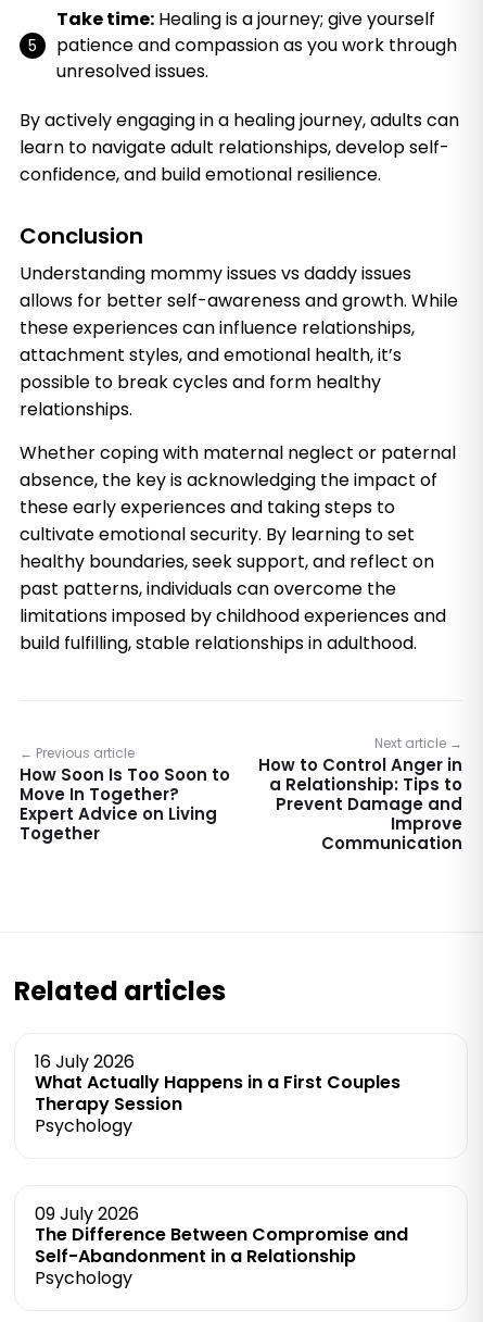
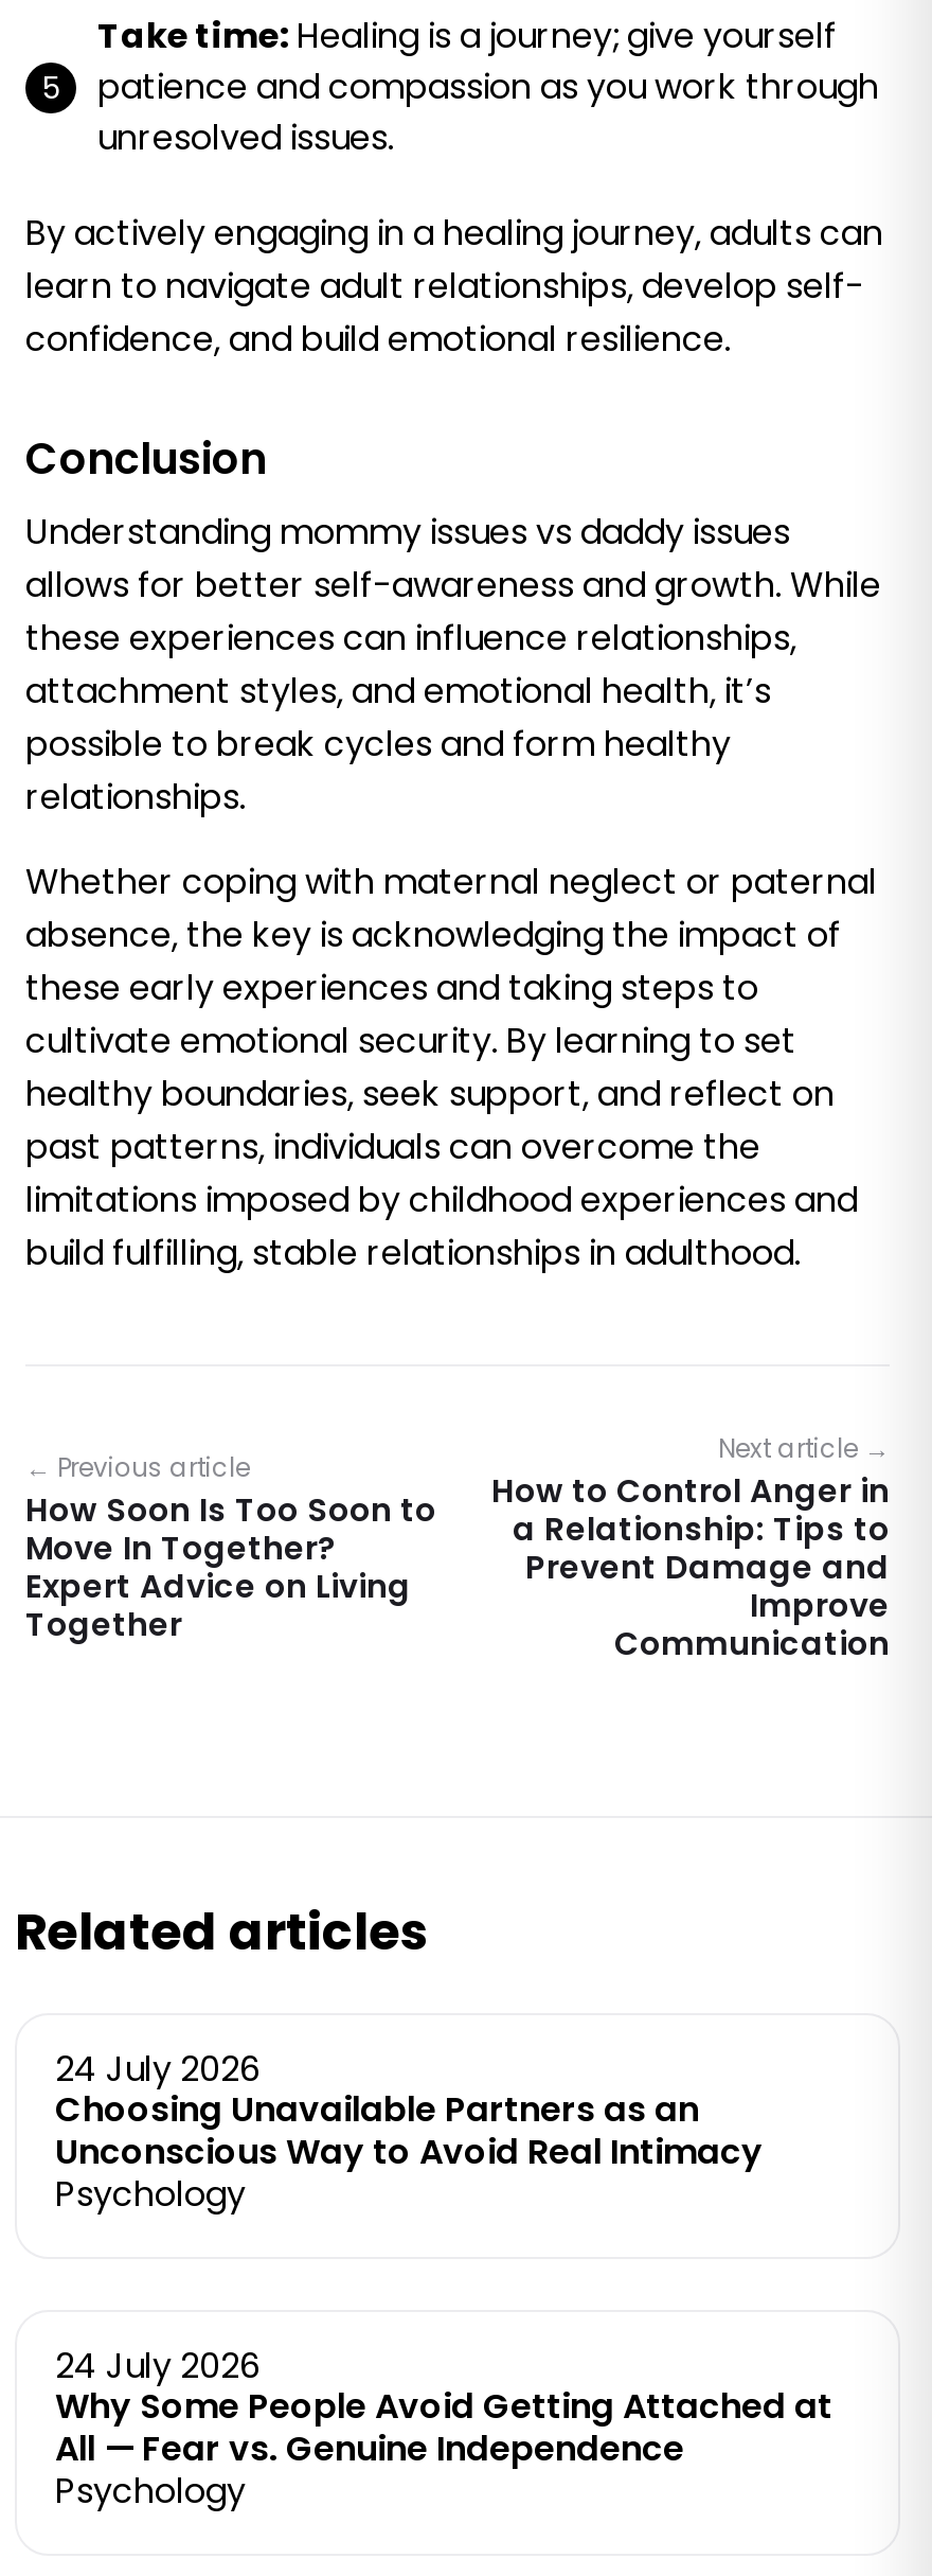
- 16 July 2026
- What Actually Happens in a First Couples
- Therapy Session
+ 24 July 2026
+ Choosing Unavailable Partners as an
+ Unconscious Way to Avoid Real Intimacy

- 09 July 2026
- The Difference Between Compromise and
- Self-Abandonment in a Relationship
+ 24 July 2026
+ Why Some People Avoid Getting Attached at
+ All — Fear vs. Genuine Independence
